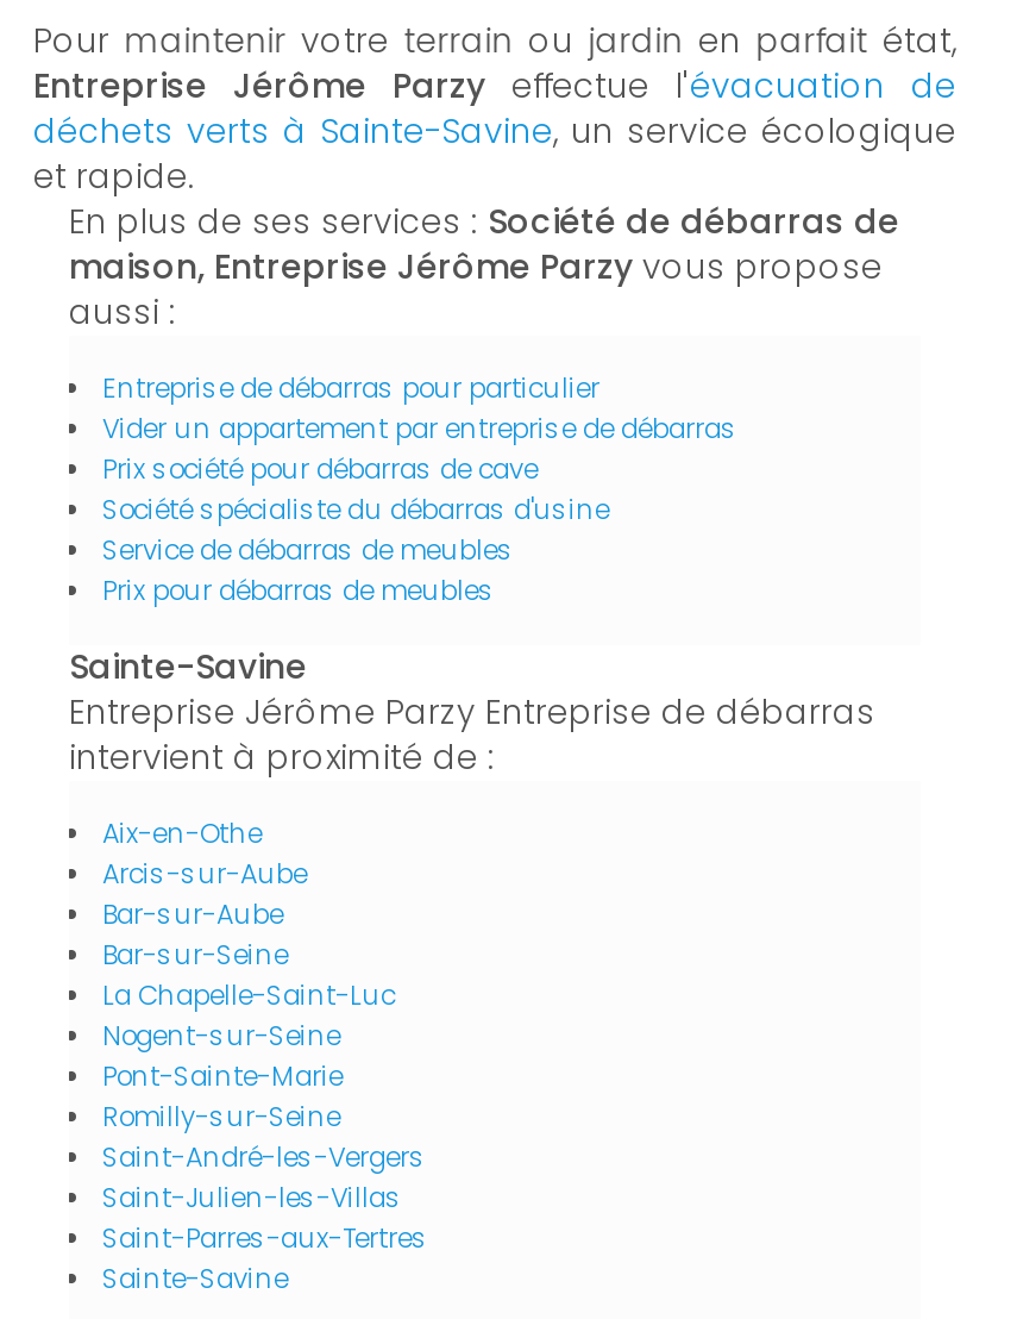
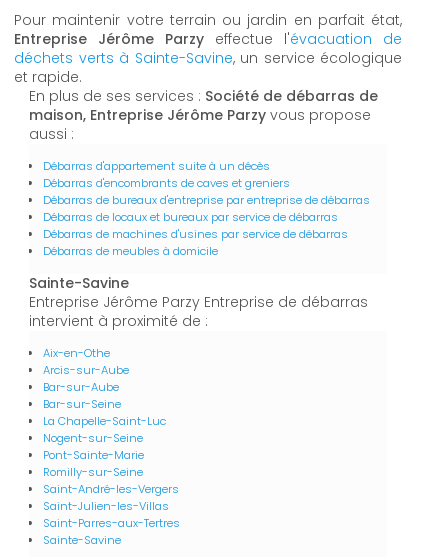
- Entreprise de débarras pour particulier
- Vider un appartement par entreprise de débarras
- Prix société pour débarras de cave
- Société spécialiste du débarras d'usine
- Service de débarras de meubles
- Prix pour débarras de meubles
+ Débarras d'appartement suite à un décès
+ Débarras d'encombrants de caves et greniers
+ Débarras de bureaux d'entreprise par entreprise de débarras
+ Débarras de locaux et bureaux par service de débarras
+ Débarras de machines d'usines par service de débarras
+ Débarras de meubles à domicile
